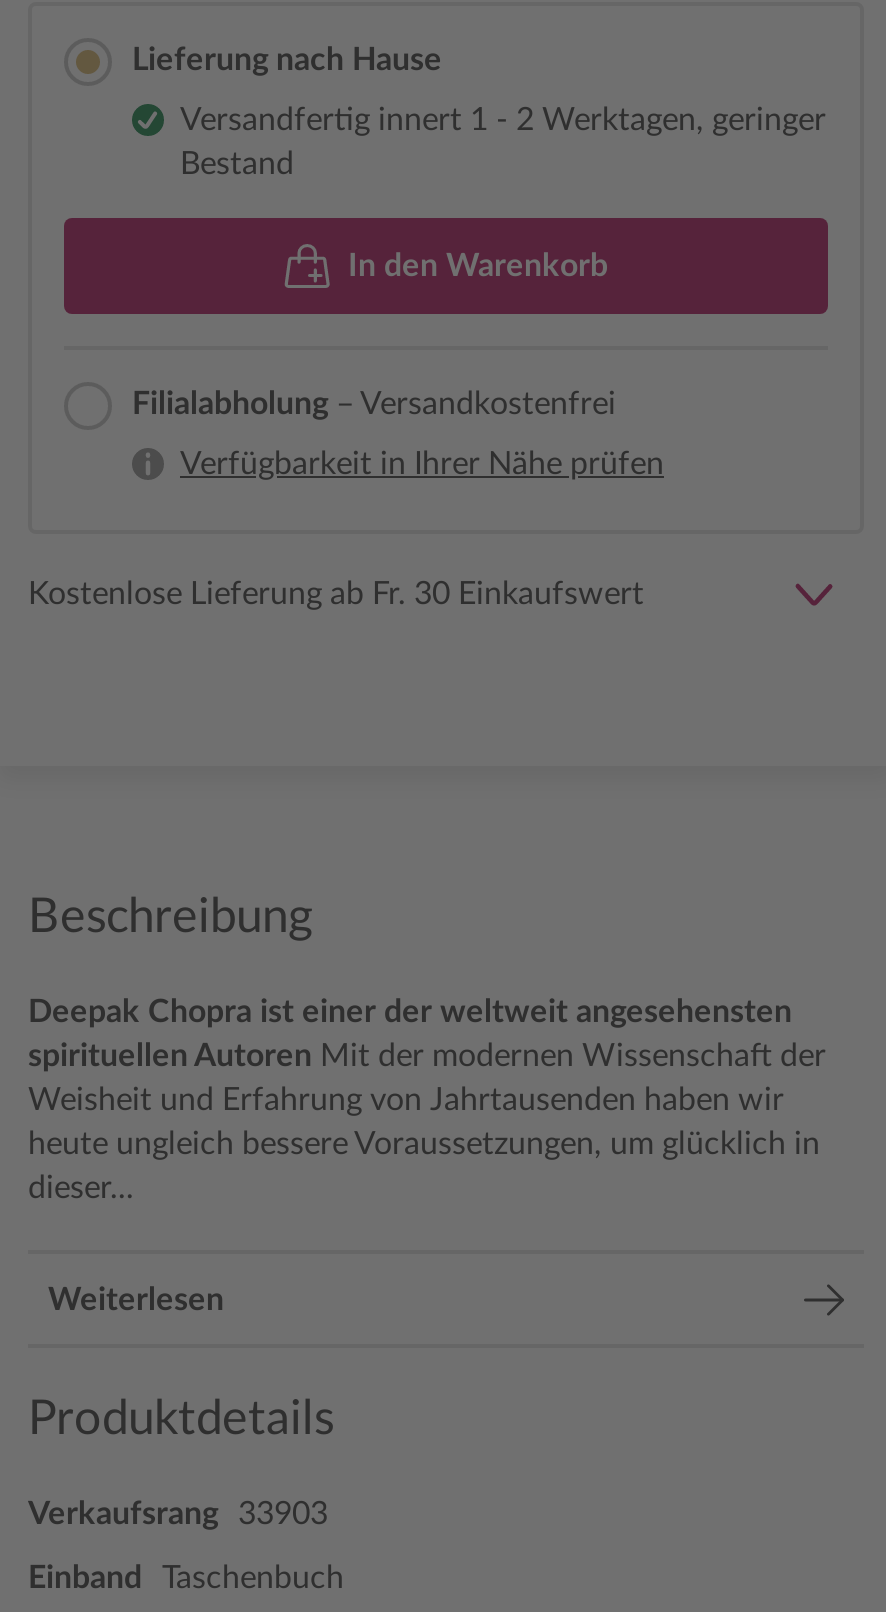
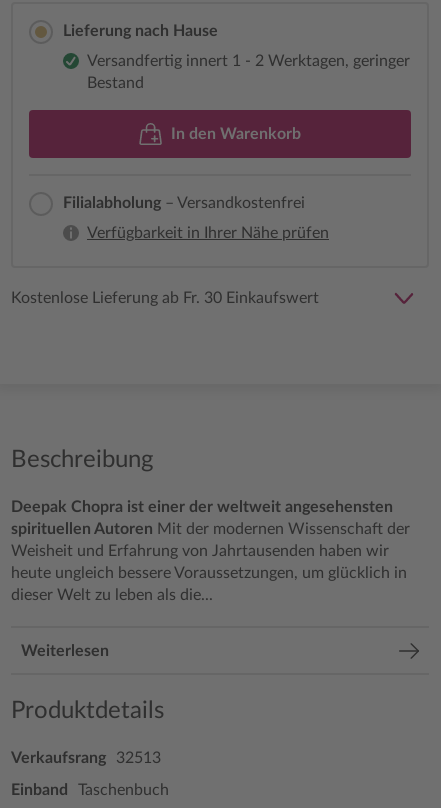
- dieser...
+ dieser Welt zu leben als die...

- Verkaufsrang 33903
+ Verkaufsrang 32513
